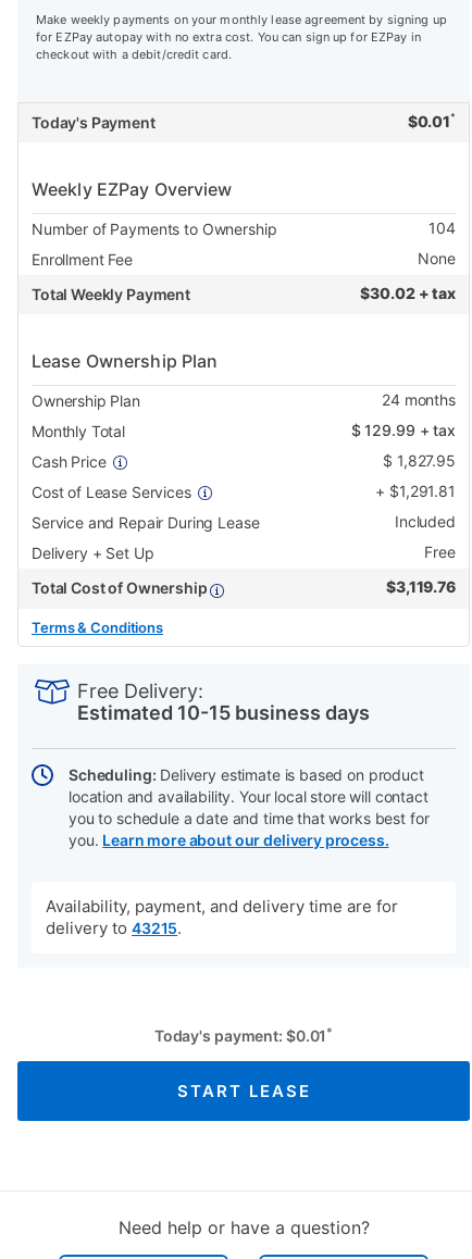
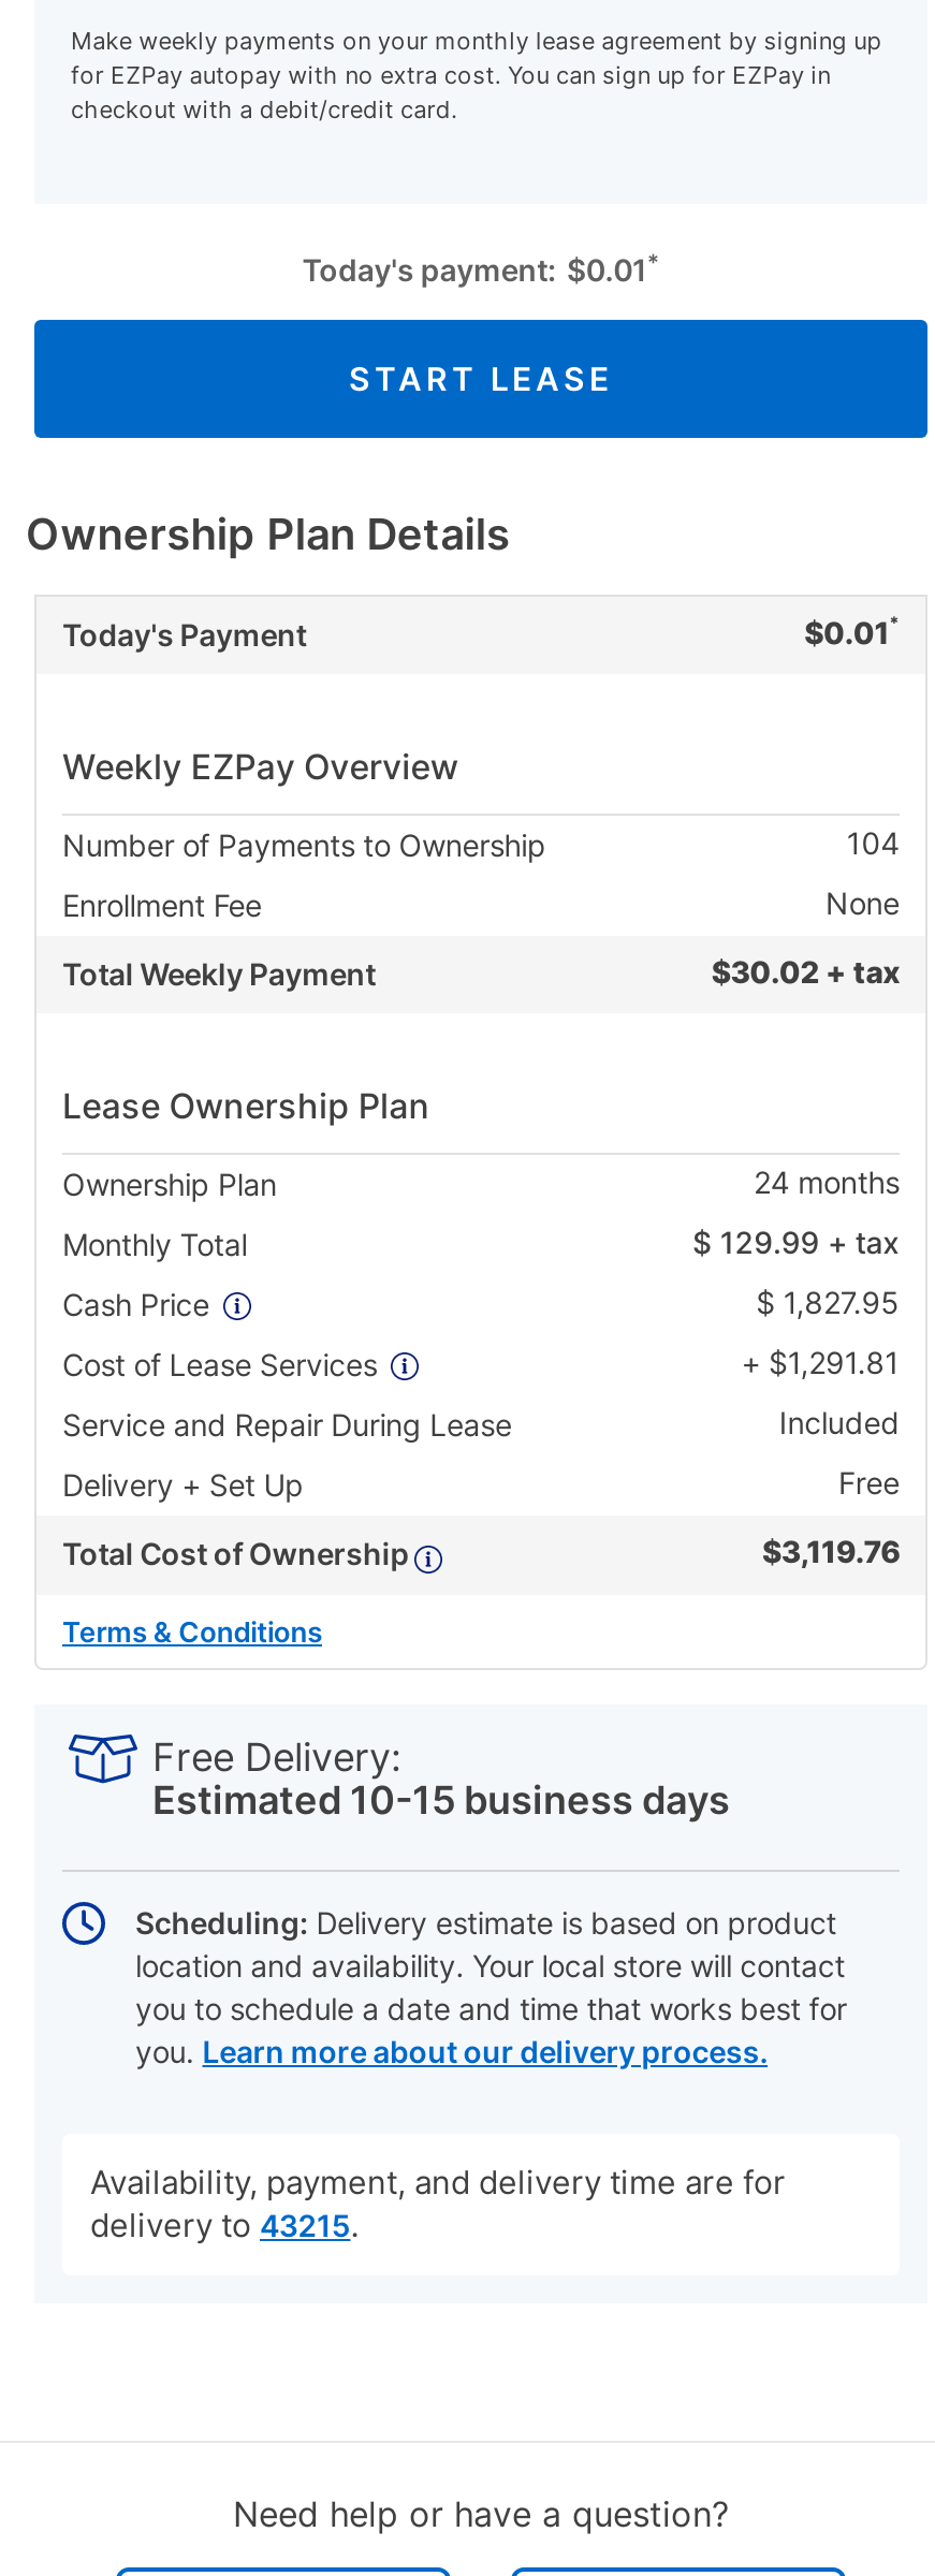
+ Ownership Plan Details

moved down: Today's Payment | $0.01* | Weekly EZPay Overview | ... | Availability, payment, and delivery time are for | delivery to 43215.

moved up: Today's payment: $0.01* | START LEASE
